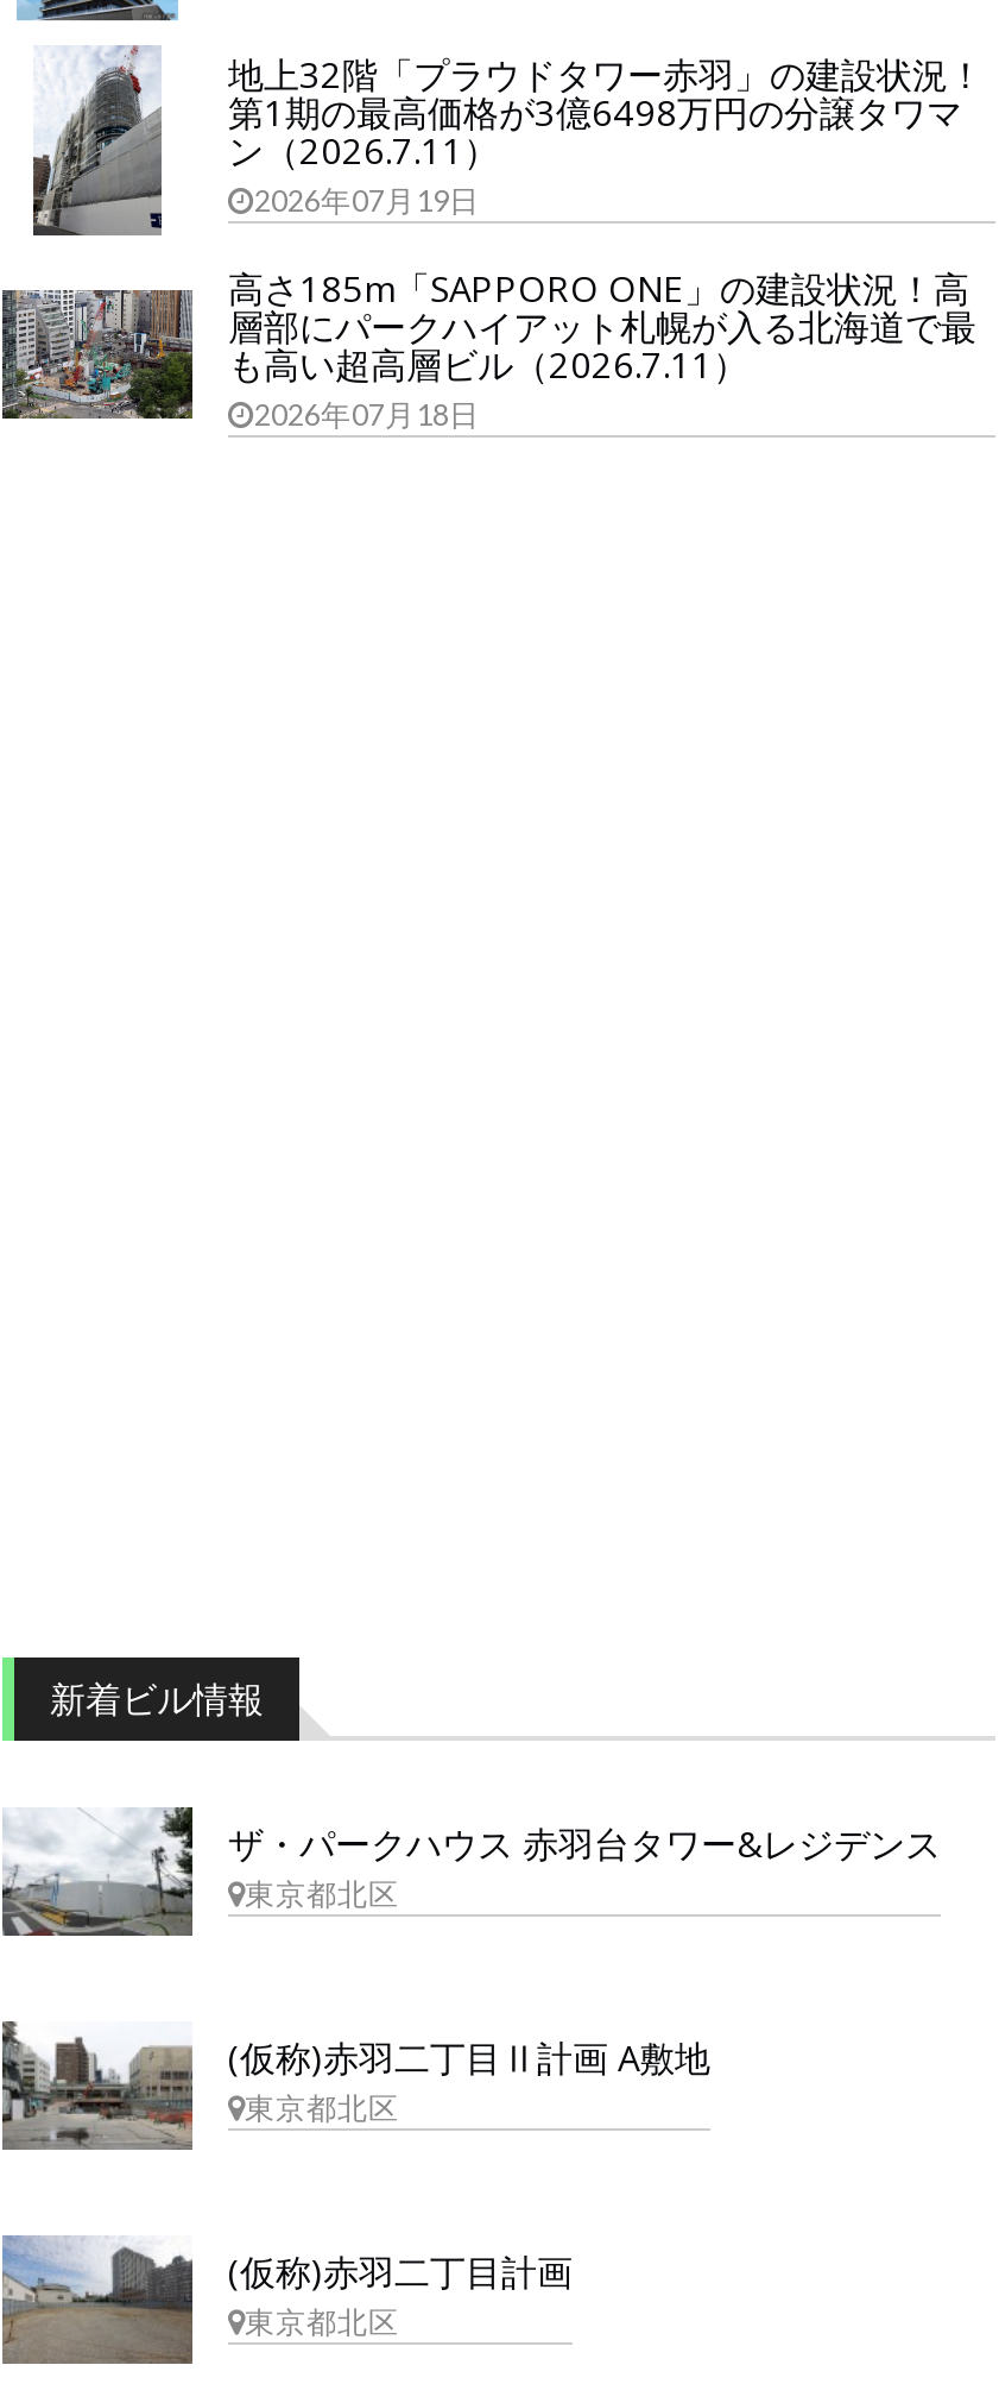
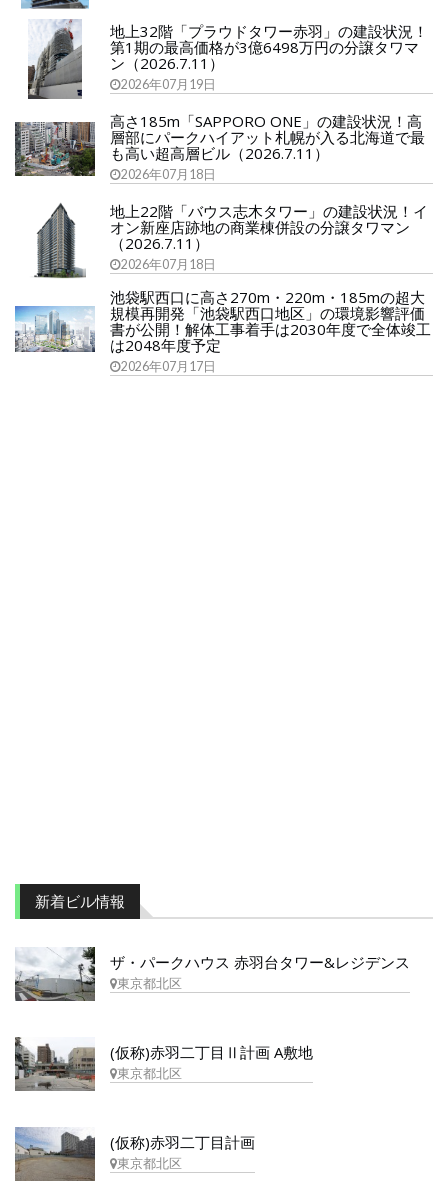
+ [image]

+ [image]
+ 地上22階「バウス志木タワー」の建設状況！イ
+ オン新座店跡地の商業棟併設の分譲タワマン
+ （2026.7.11）
+ 2026年07月18日
+ 池袋駅西口に高さ270m・220m・185mの超大
+ 規模再開発「池袋駅西口地区」の環境影響評価
+ 書が公開！解体工事着手は2030年度で全体竣工
+ は2048年度予定
+ 2026年07月17日
